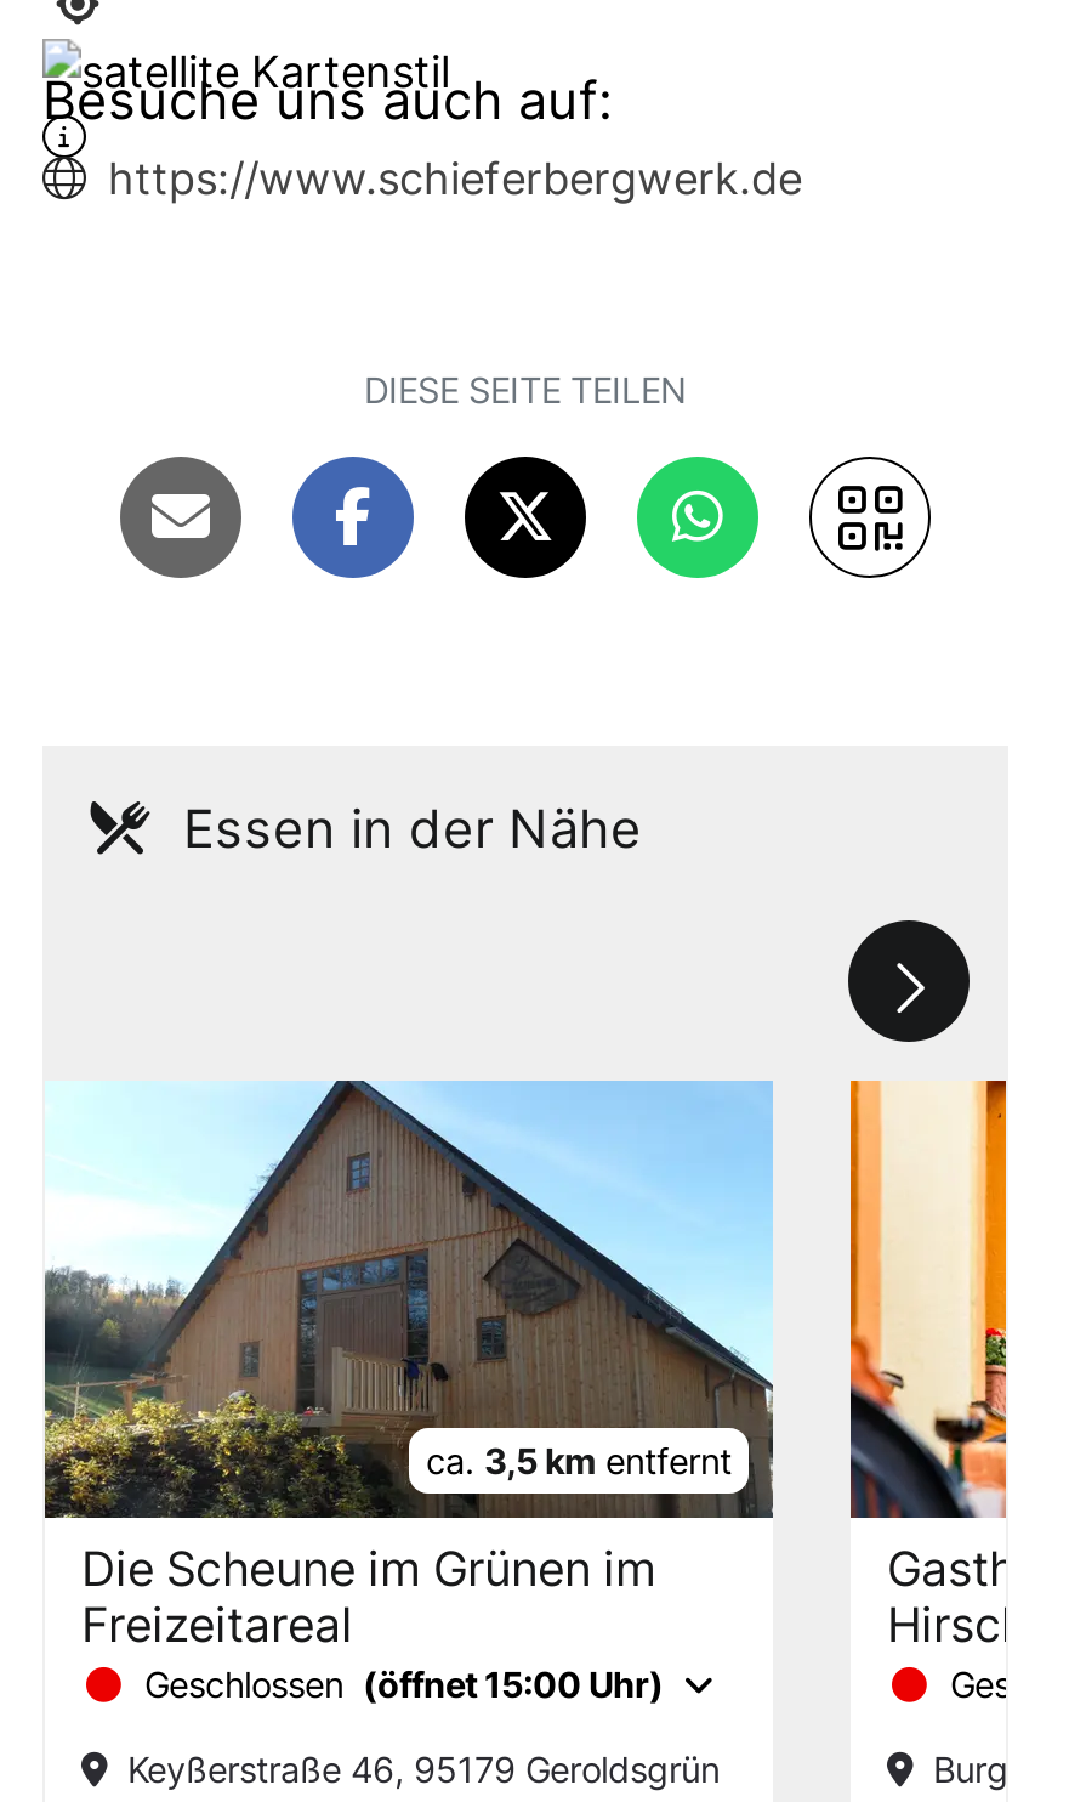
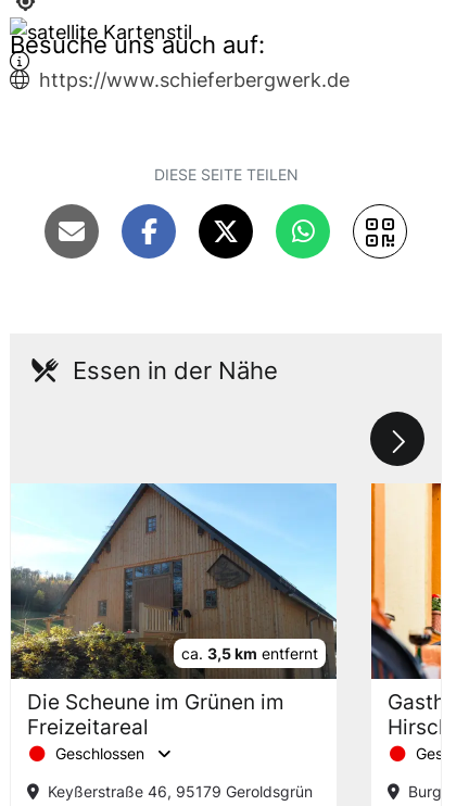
- Geschlossen (öffnet 15:00 Uhr)
+ Geschlossen
